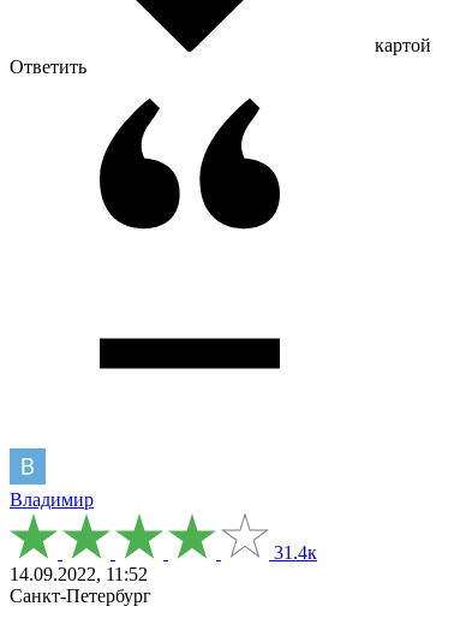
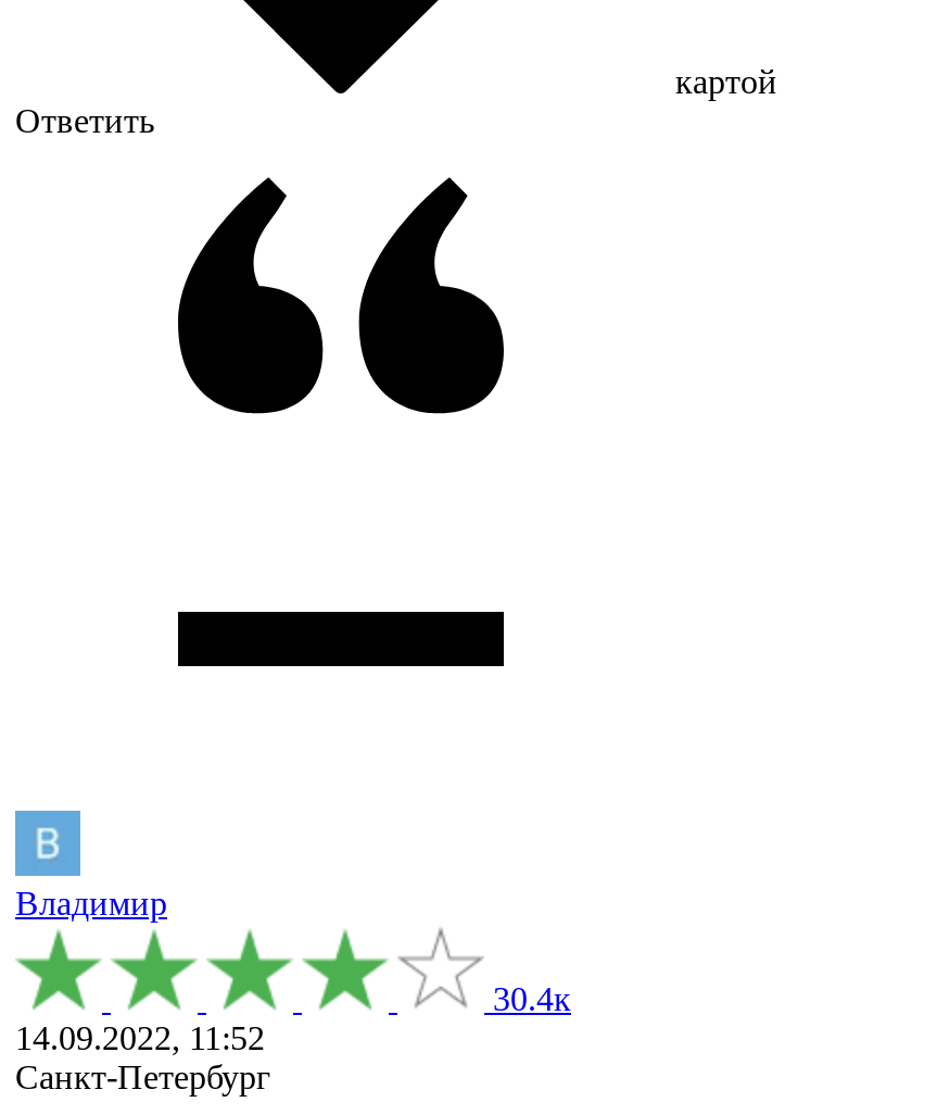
- 31.4к
+ 30.4к
